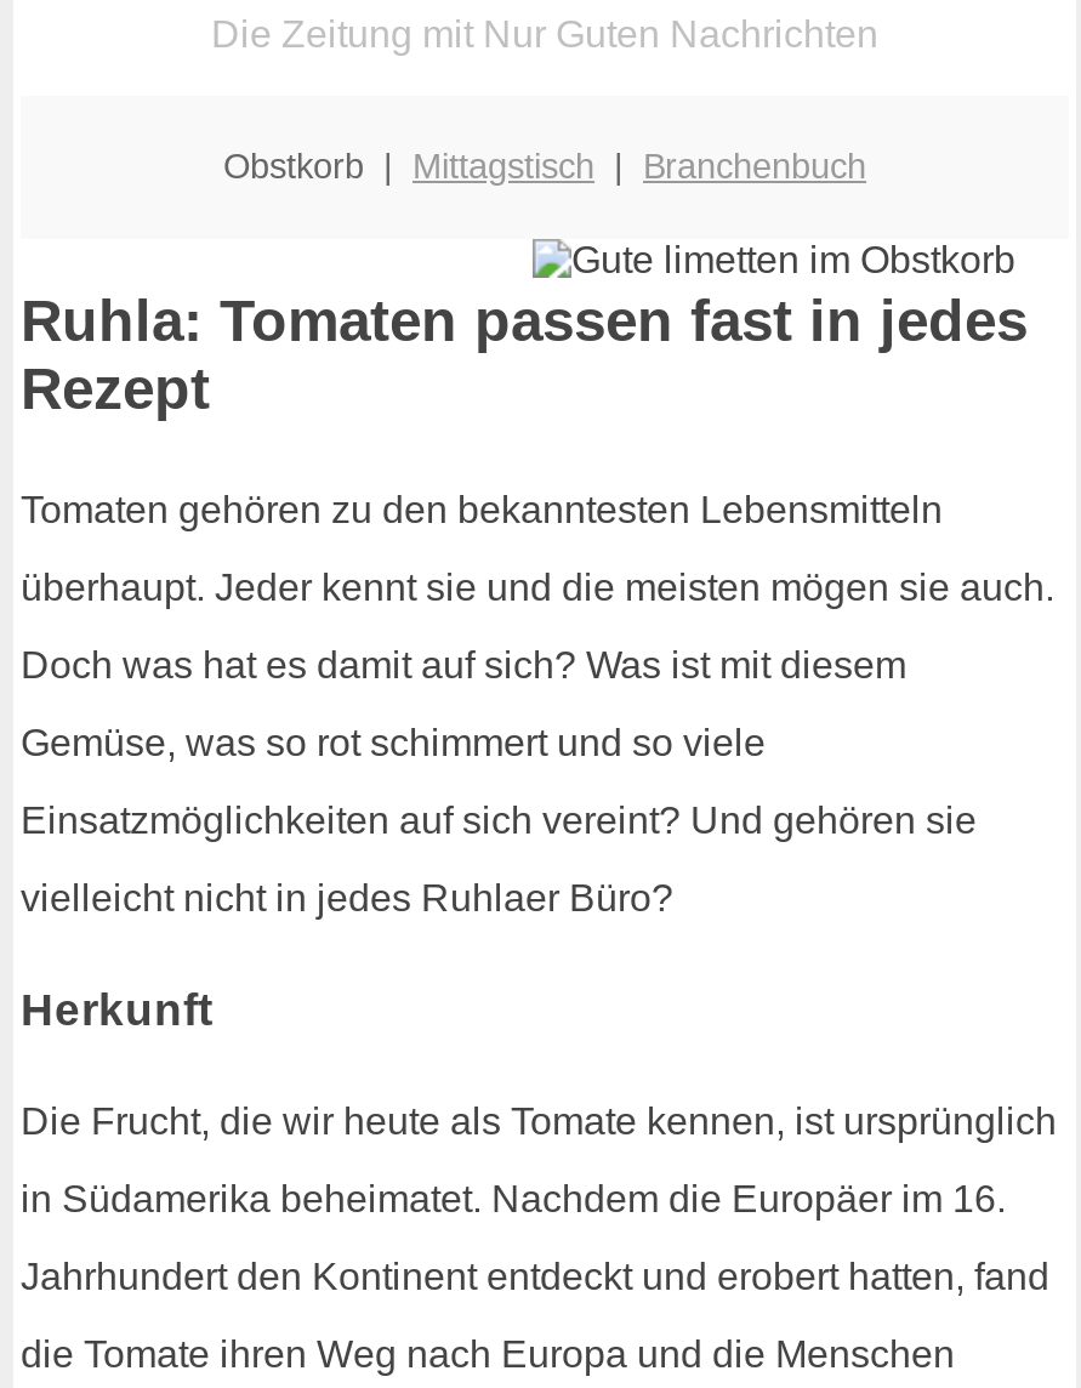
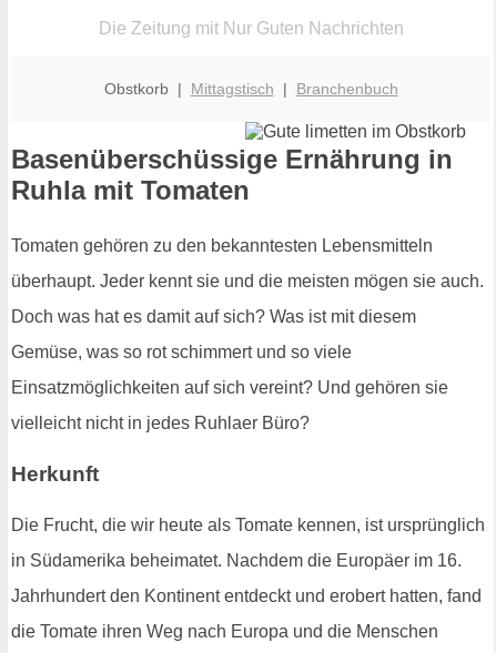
- Ruhla: Tomaten passen fast in jedes
- Rezept
+ Basenüberschüssige Ernährung in
+ Ruhla mit Tomaten
